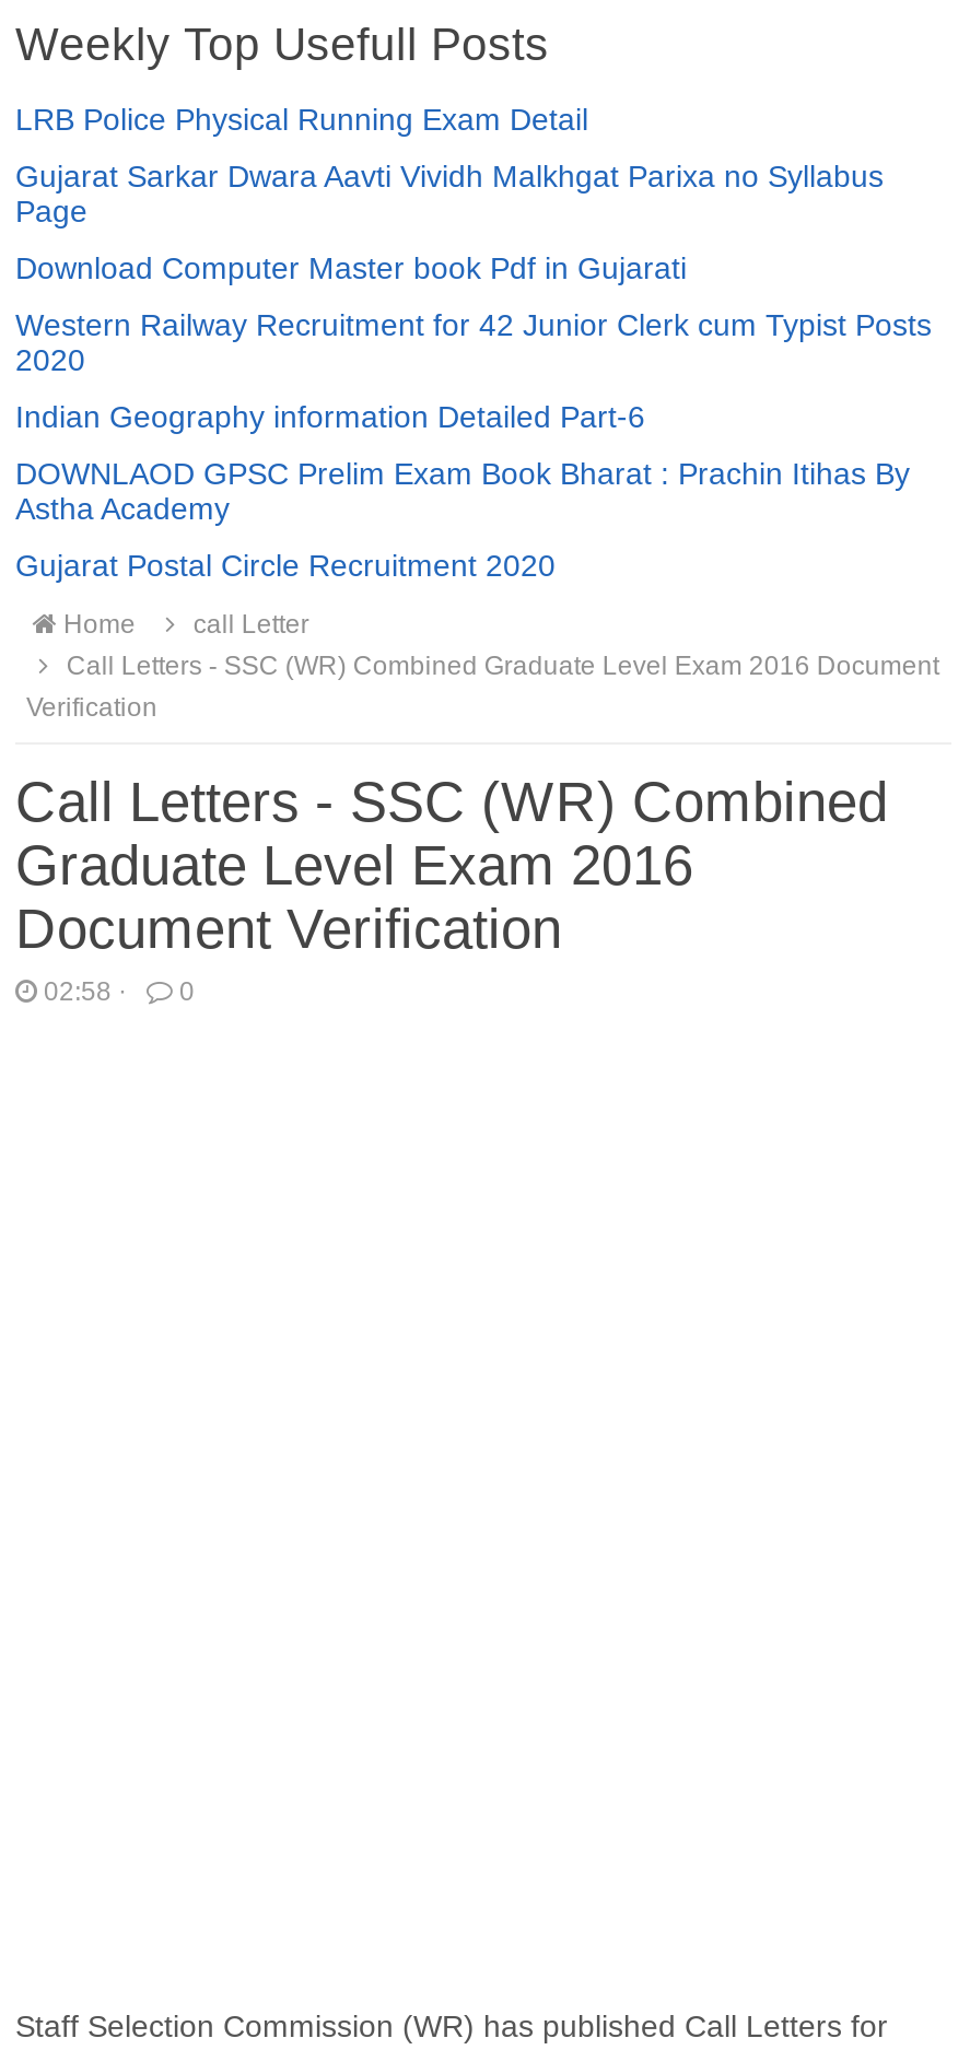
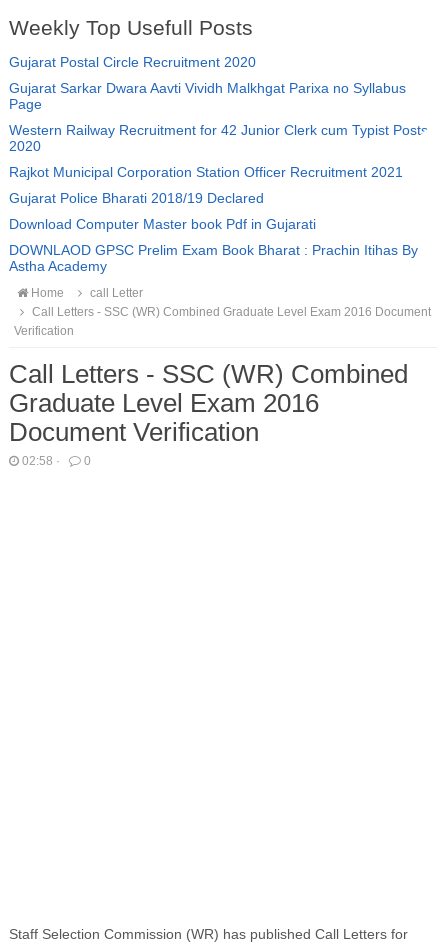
- LRB Police Physical Running Exam Detail

moved down: Download Computer Master book Pdf in Gujarati

moved up: Western Railway Recruitment for 42 Junior Clerk cum Typist Posts | 2020

- Indian Geography information Detailed Part-6
+ Rajkot Municipal Corporation Station Officer Recruitment 2021
+ Gujarat Police Bharati 2018/19 Declared

moved down: DOWNLAOD GPSC Prelim Exam Book Bharat : Prachin Itihas By | Astha Academy

moved up: Gujarat Postal Circle Recruitment 2020
